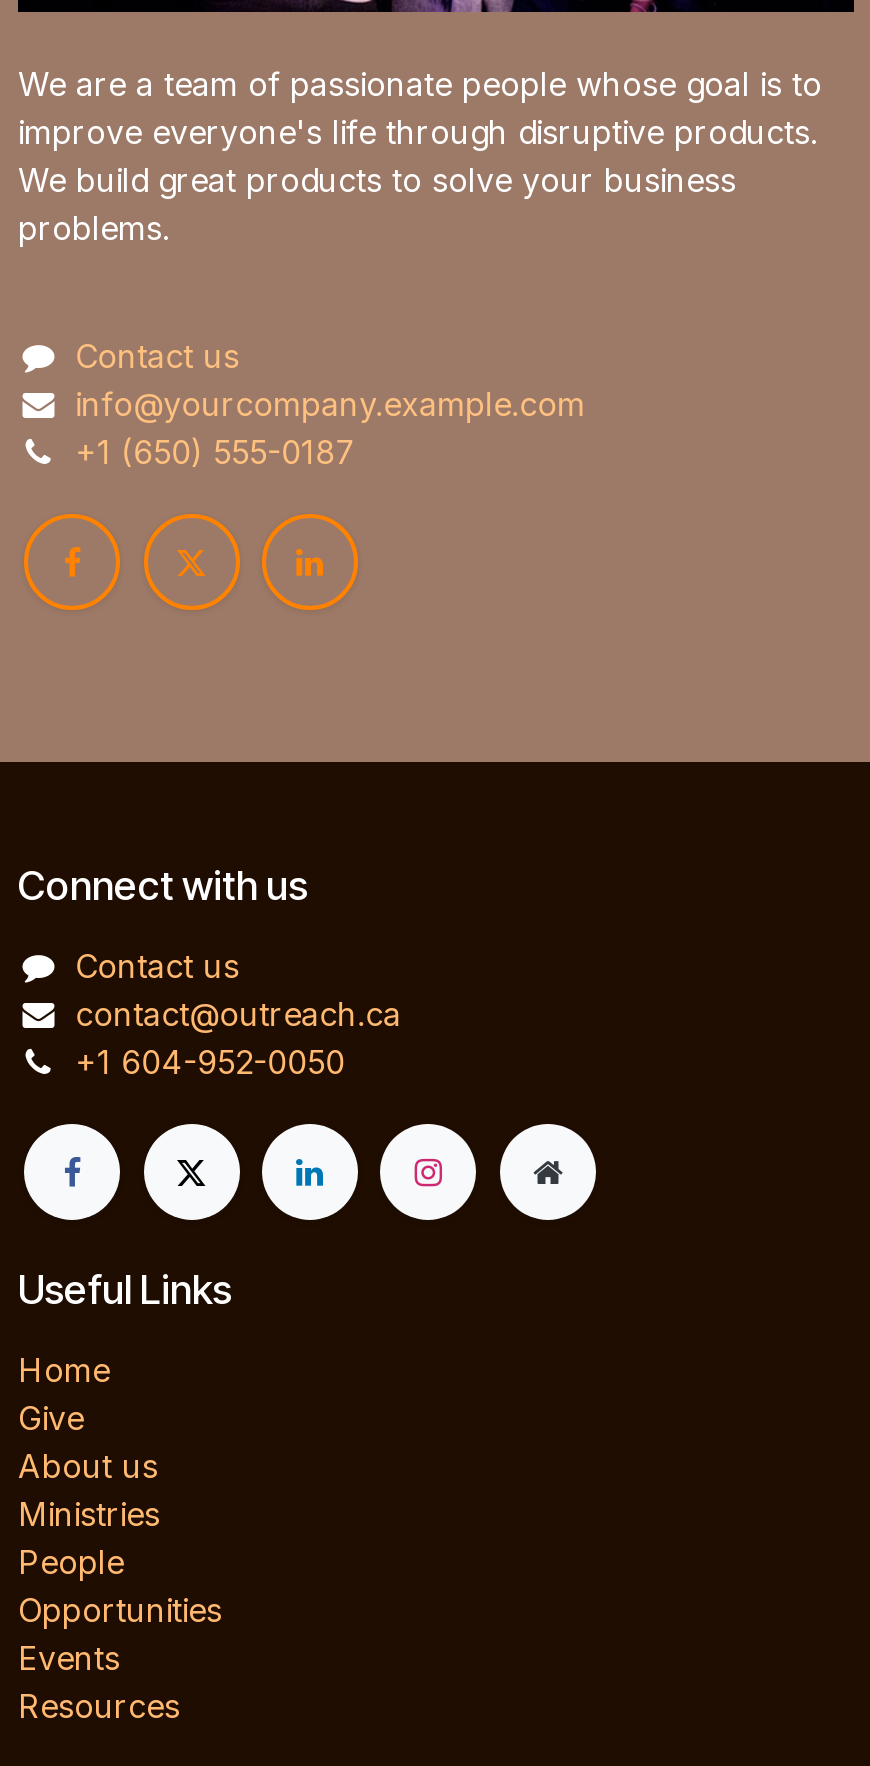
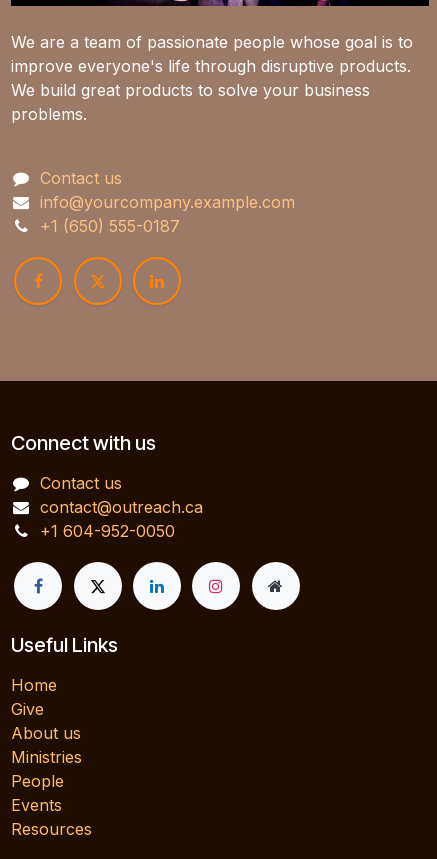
- Opportunities
